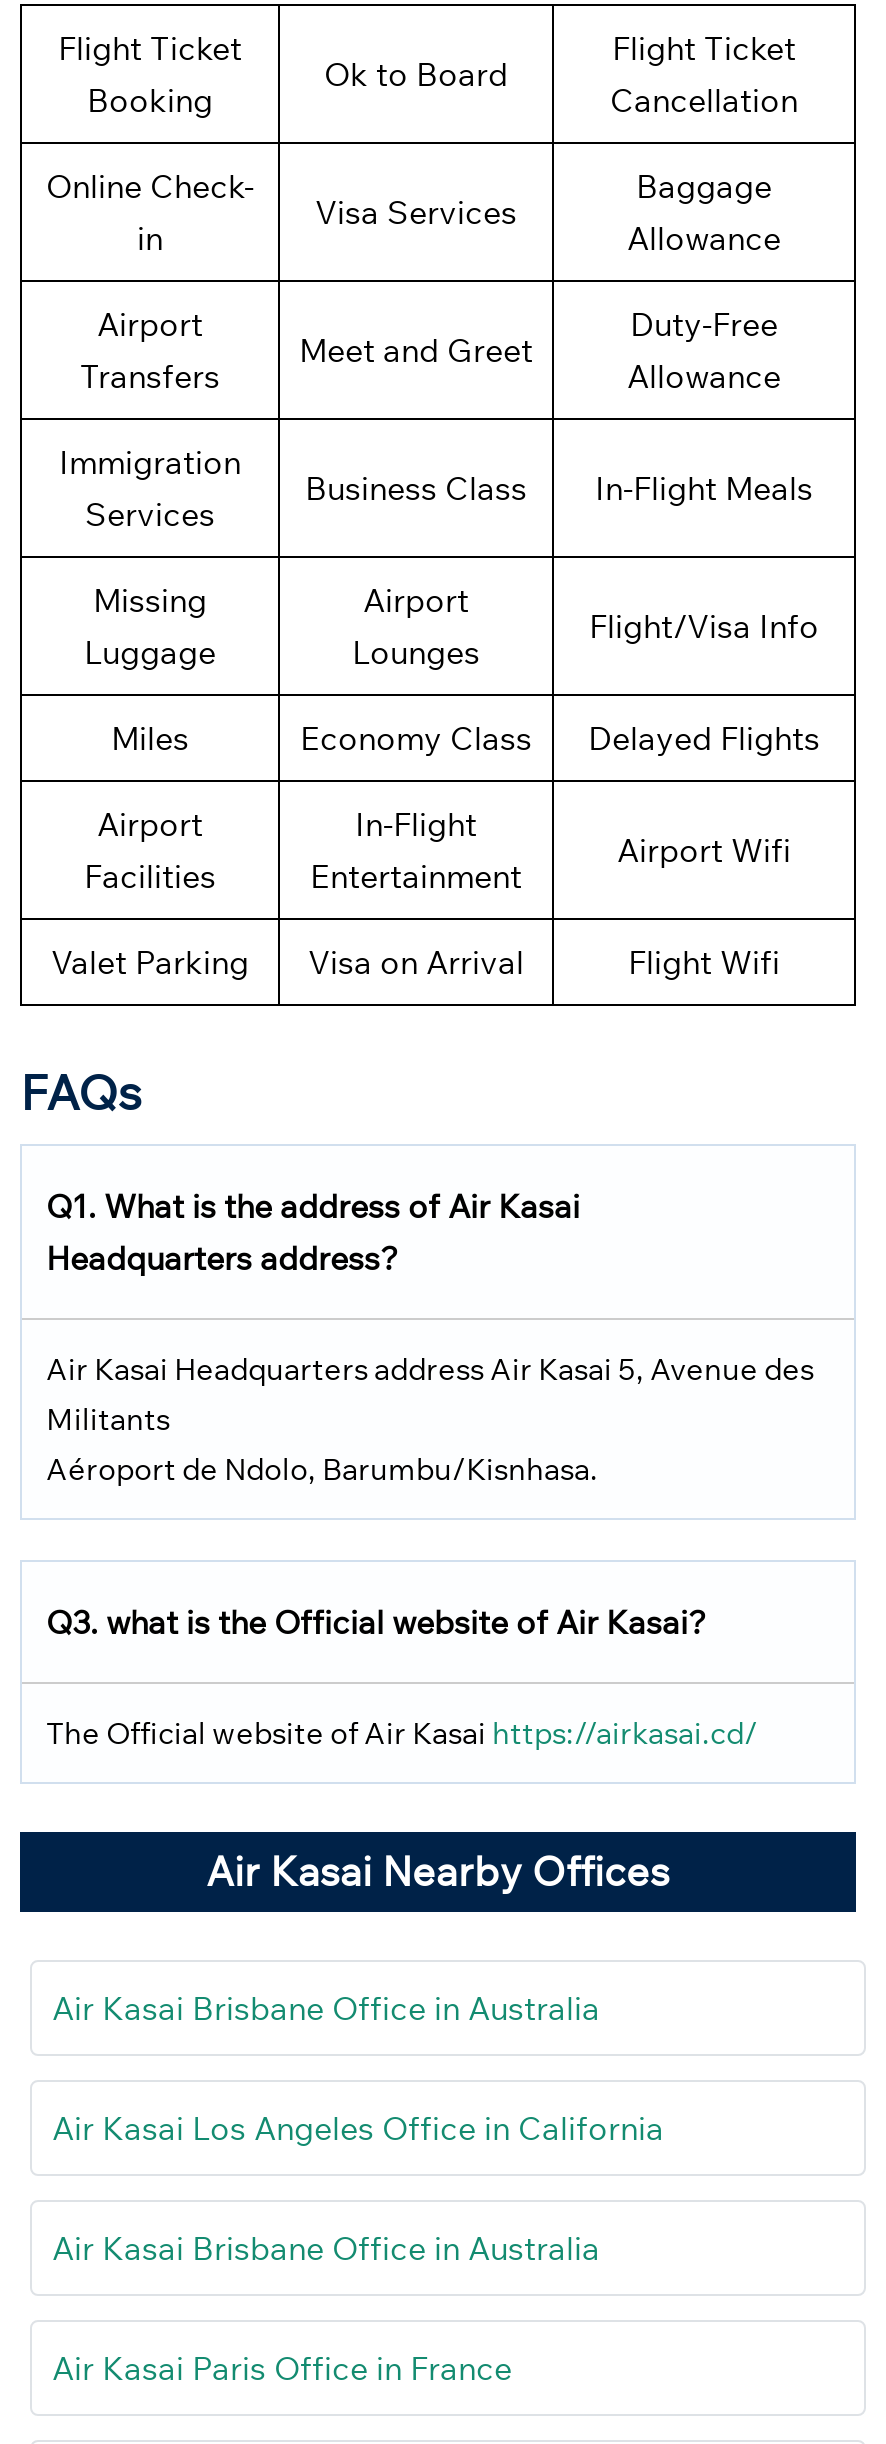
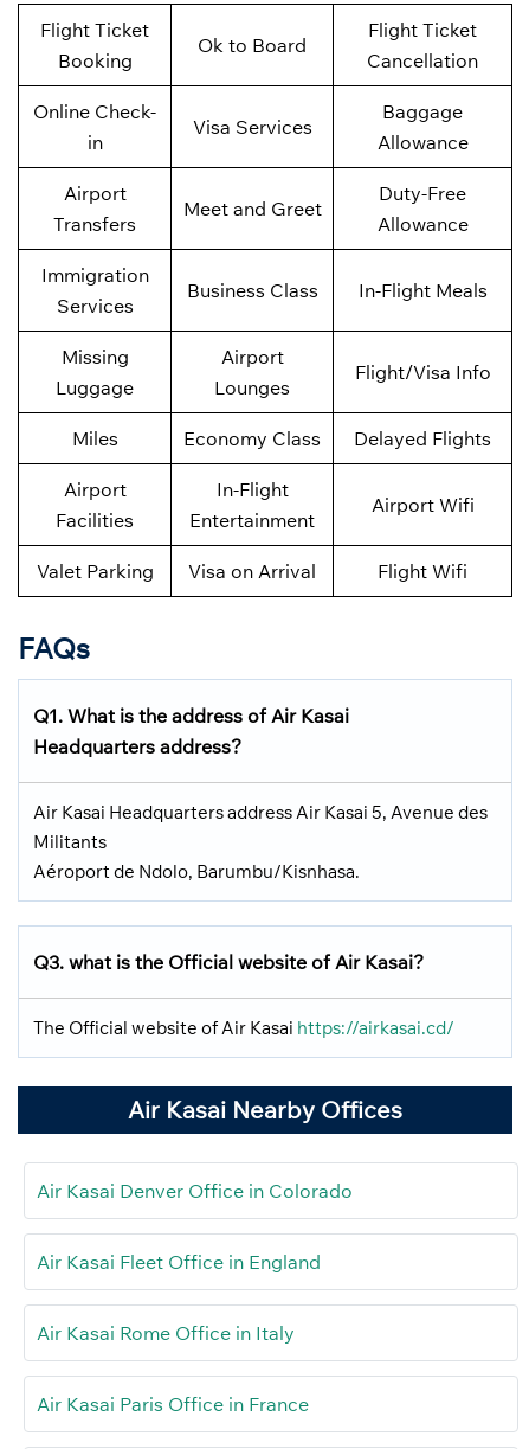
- Air Kasai Brisbane Office in Australia
+ Air Kasai Denver Office in Colorado

- Air Kasai Los Angeles Office in California
+ Air Kasai Fleet Office in England

- Air Kasai Brisbane Office in Australia
+ Air Kasai Rome Office in Italy
